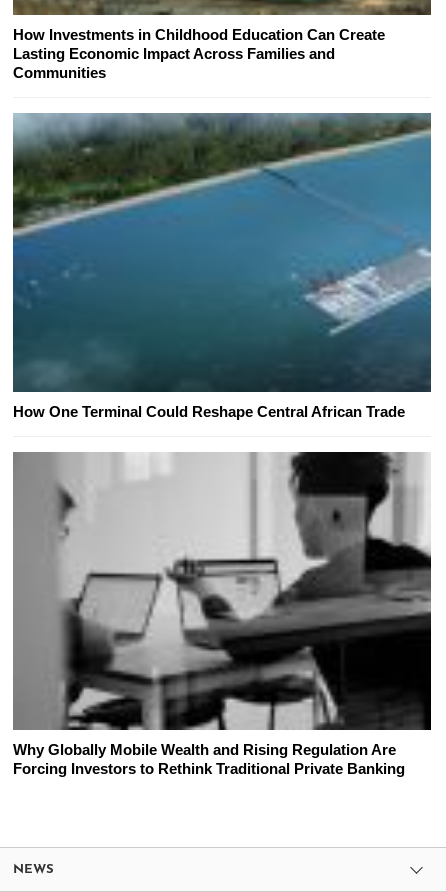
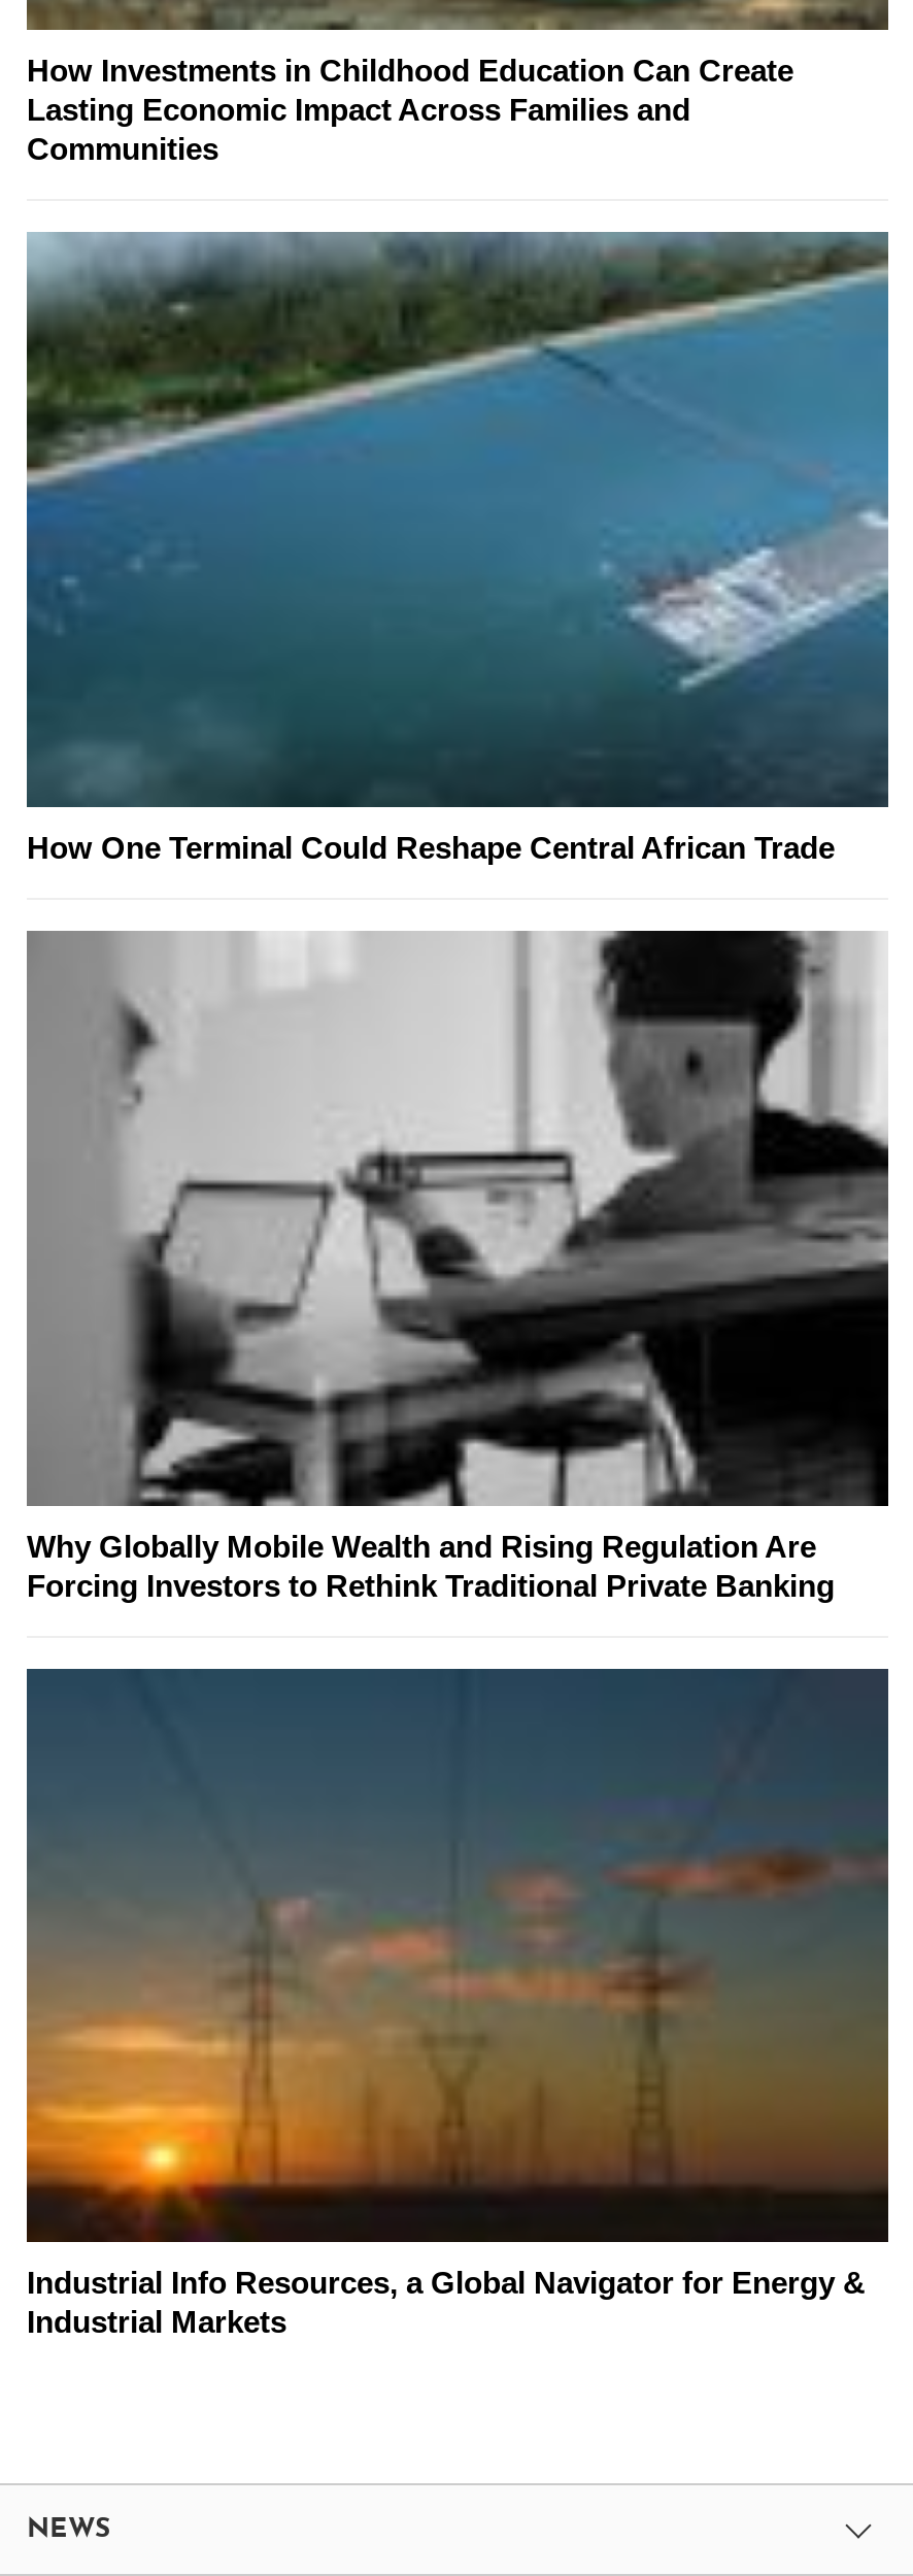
+ [image]
+ Industrial Info Resources, a Global Navigator for Energy &
+ Industrial Markets
